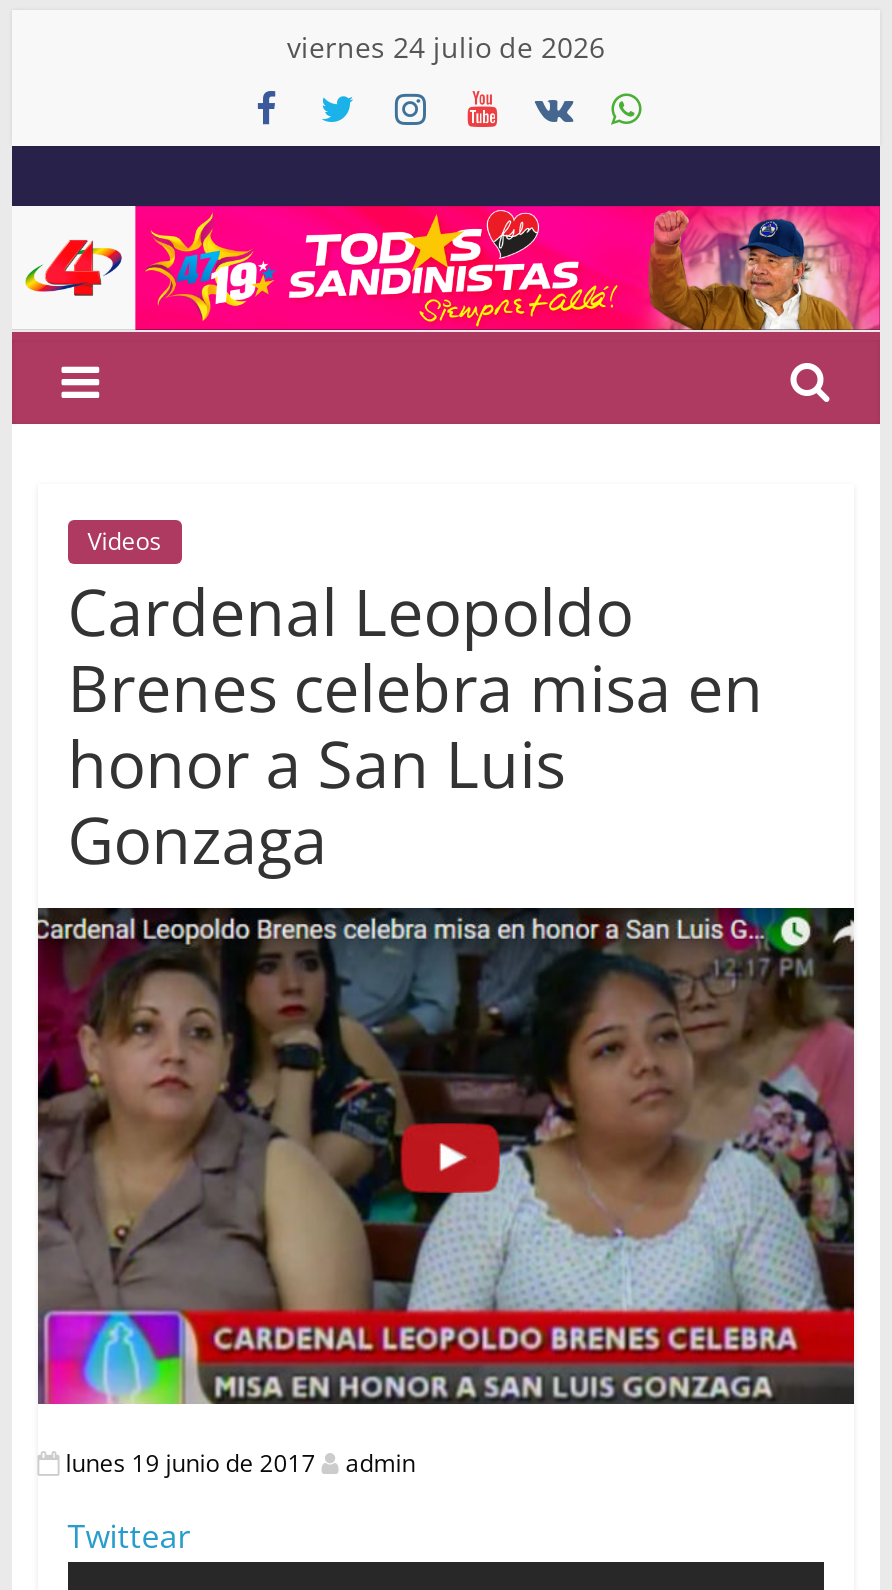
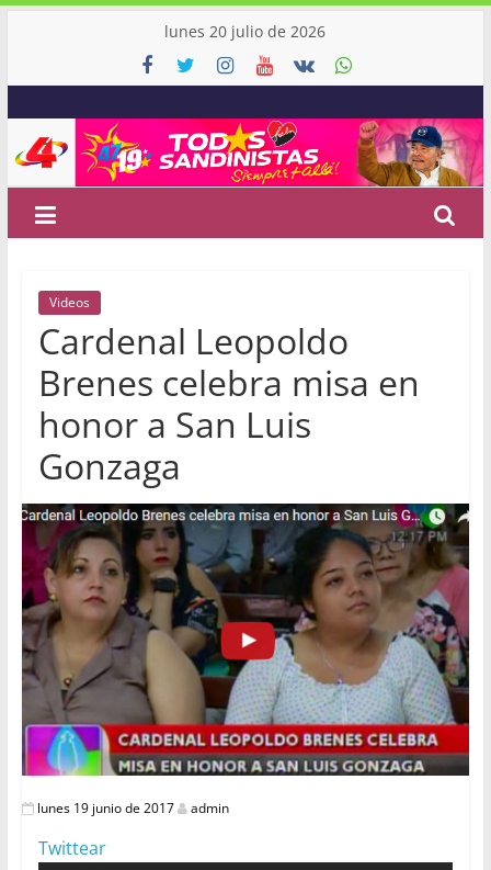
- viernes 24 julio de 2026
+ lunes 20 julio de 2026
